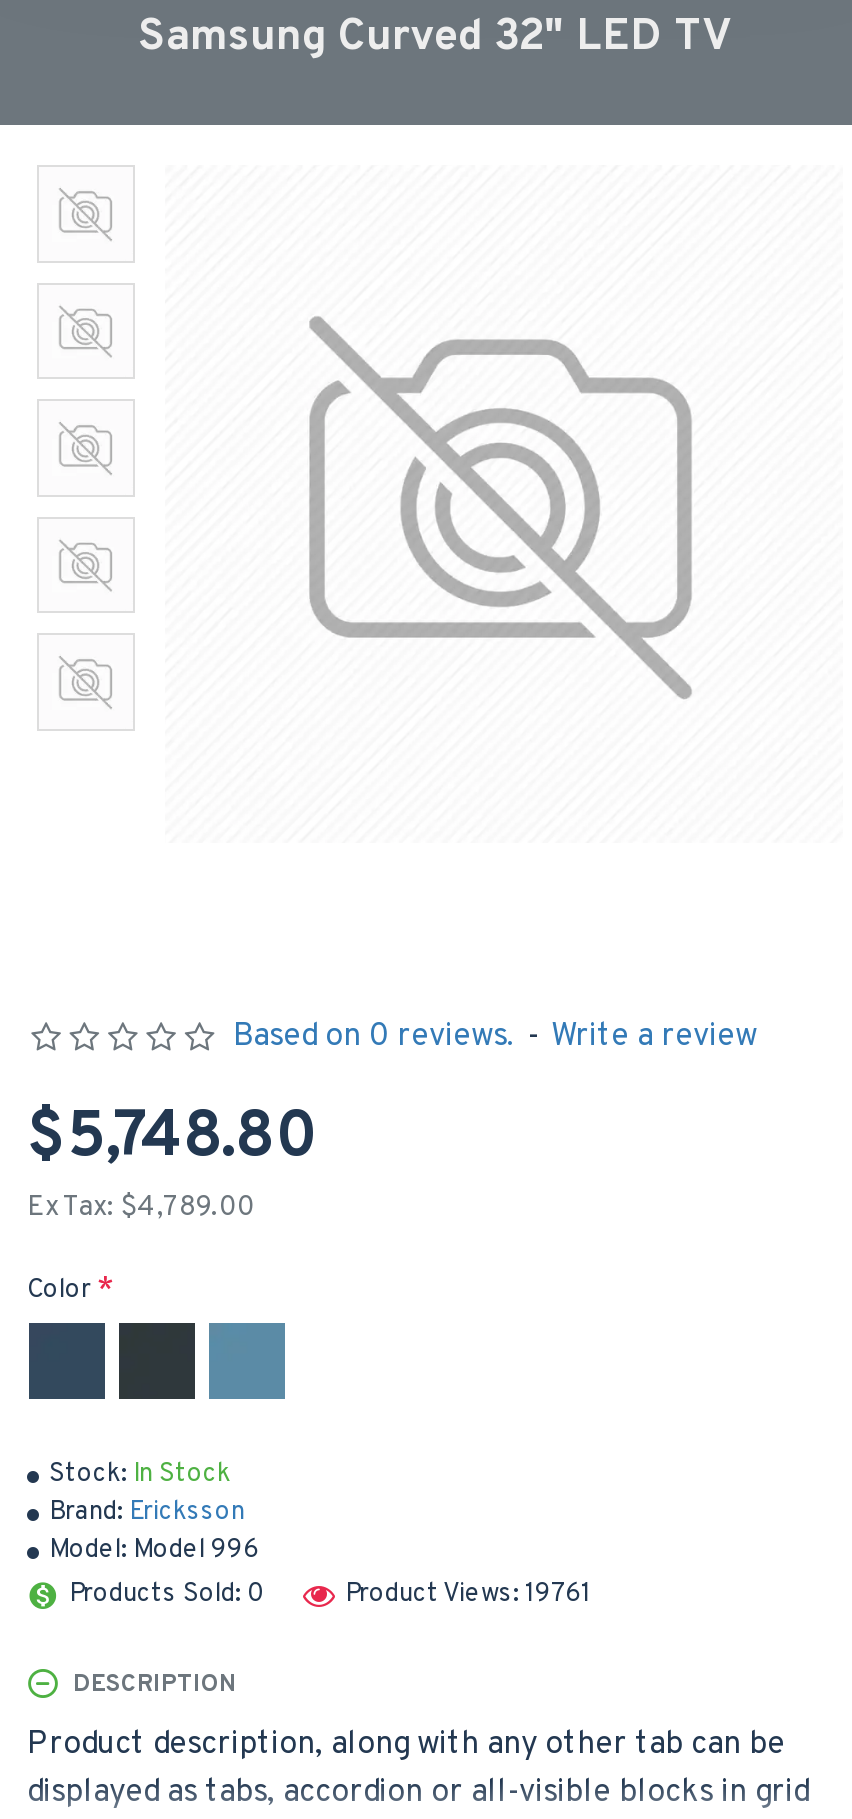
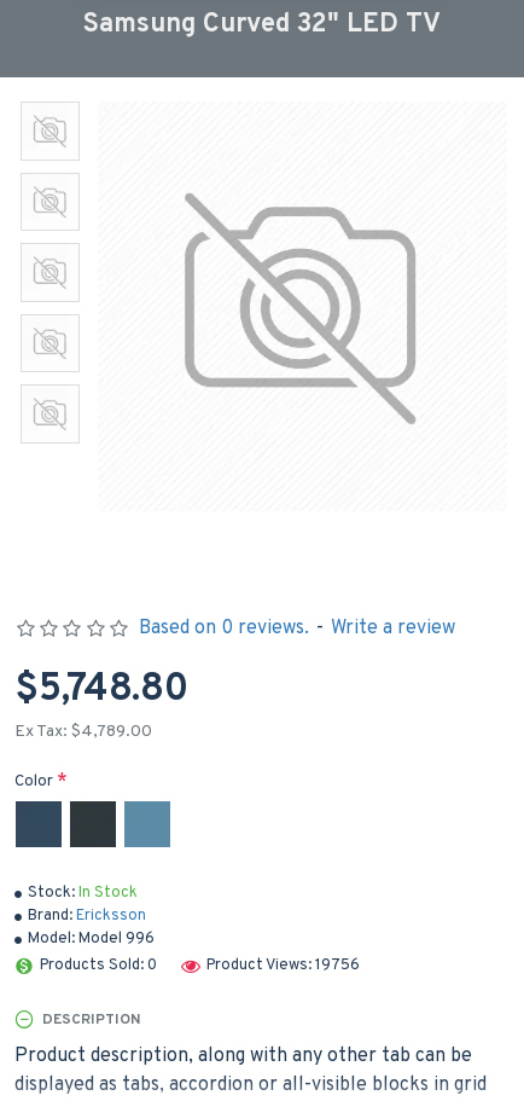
- Product Views: 19761
+ Product Views: 19756
